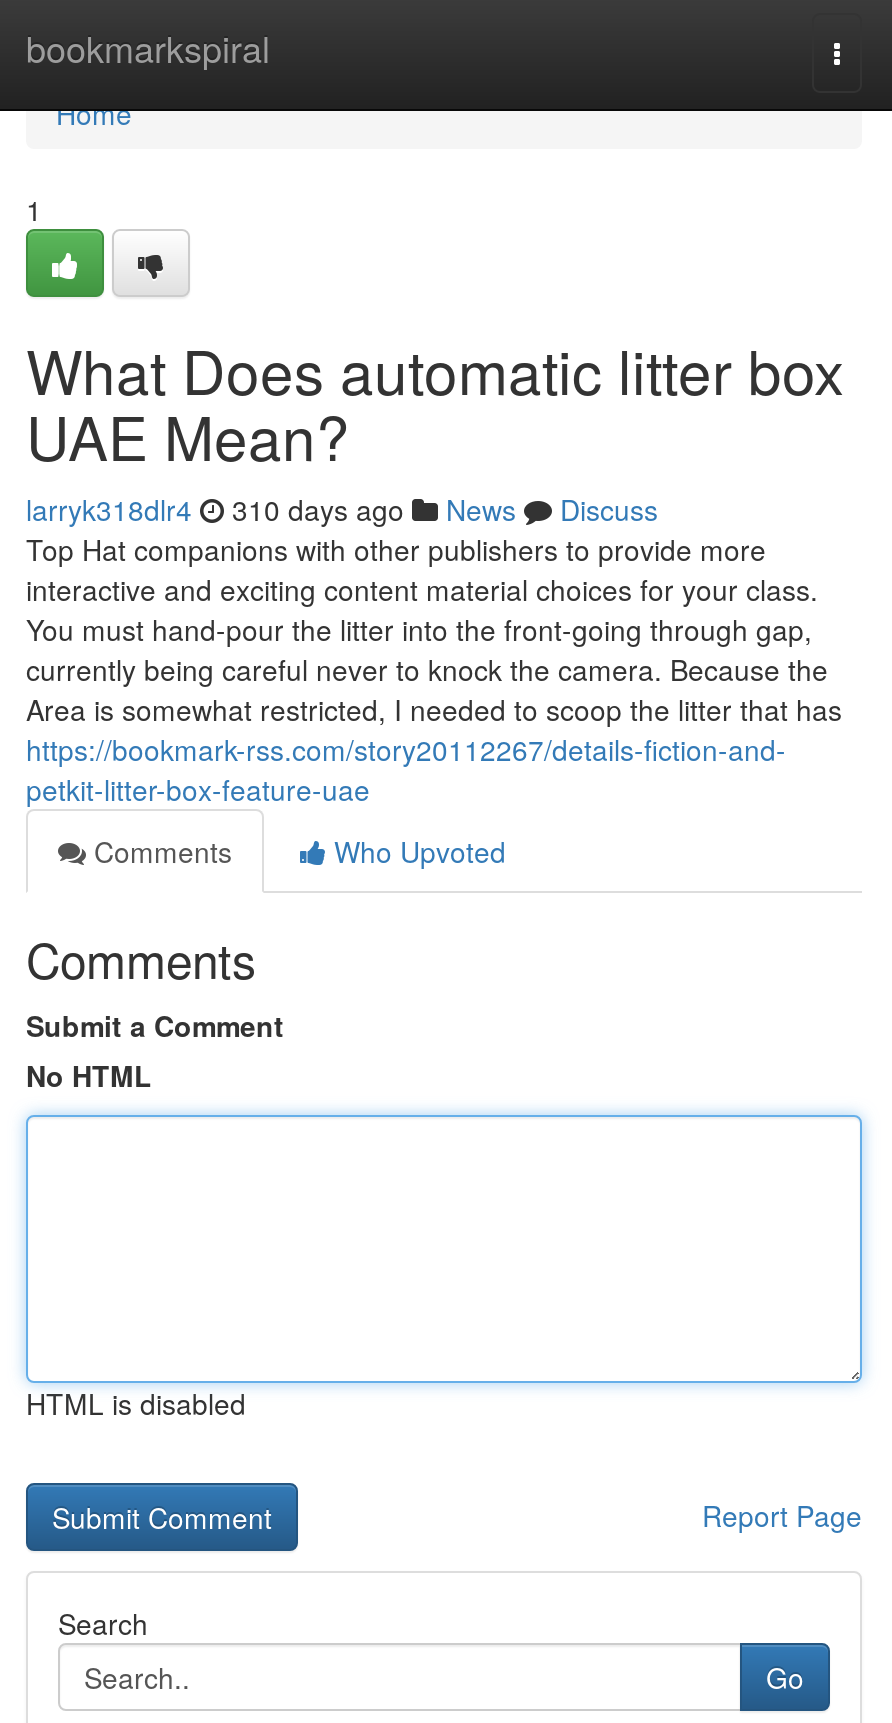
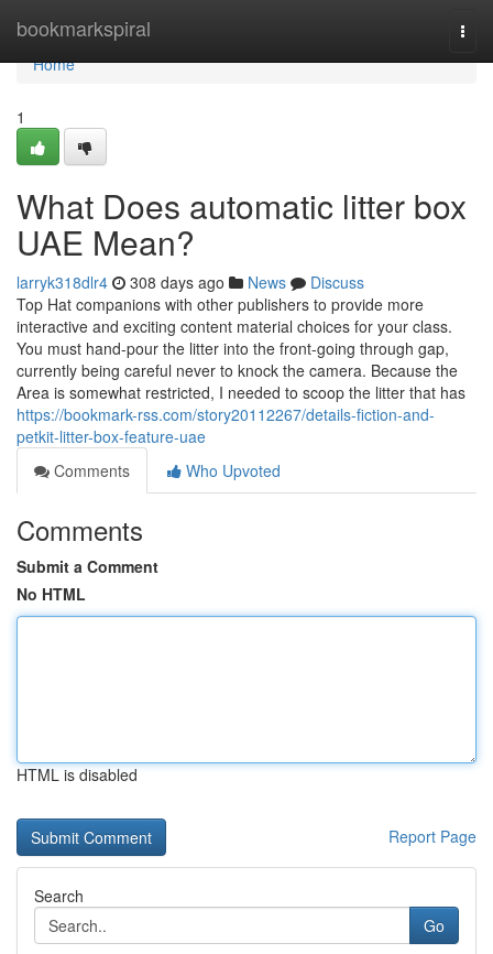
- larryk318dlr4 310 days ago News Discuss
+ larryk318dlr4 308 days ago News Discuss
